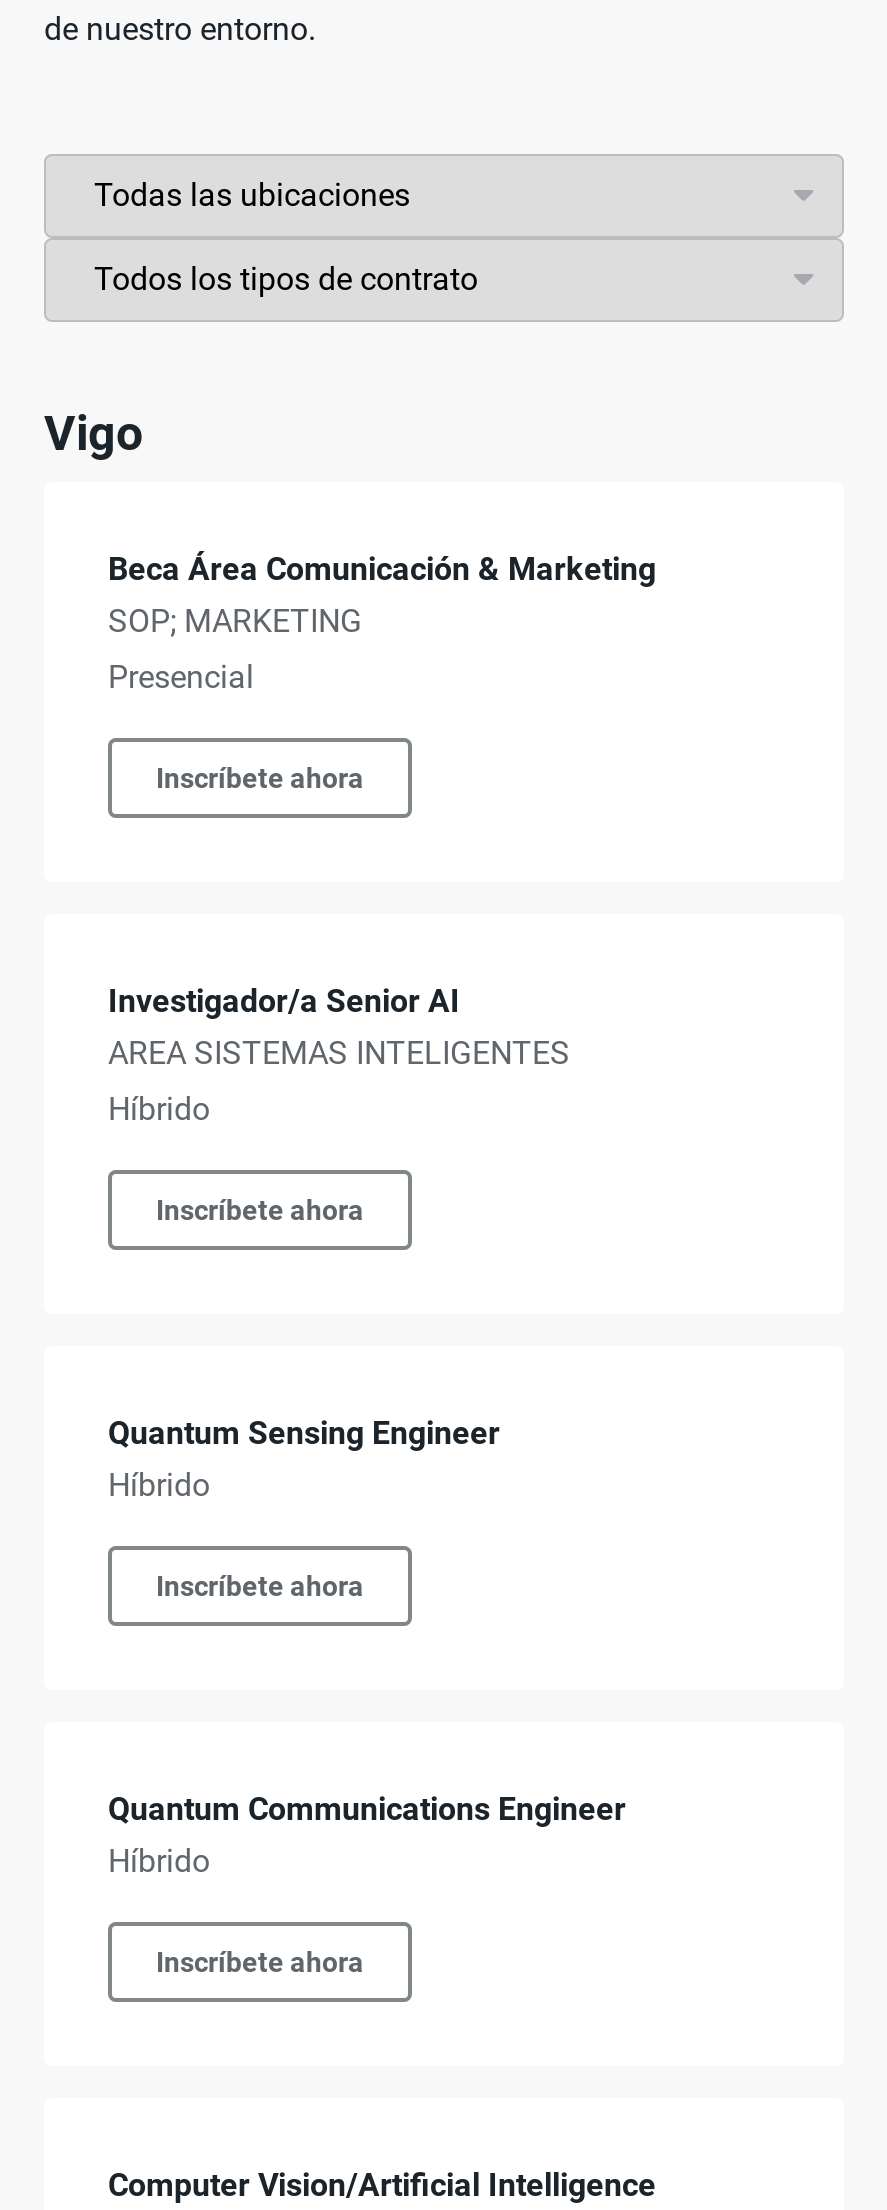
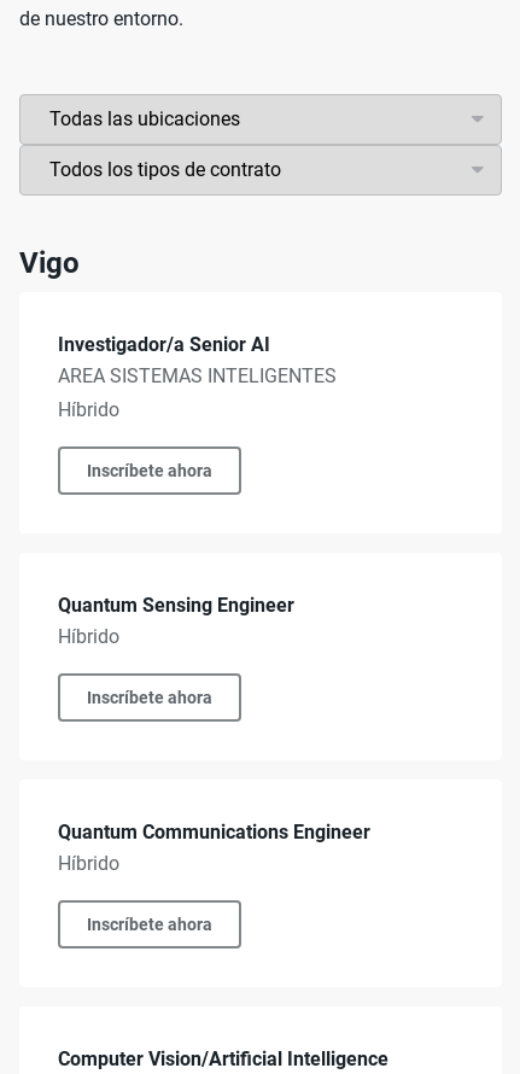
- Beca Área Comunicación & Marketing
- SOP; MARKETING
- Presencial
- Inscríbete ahora
